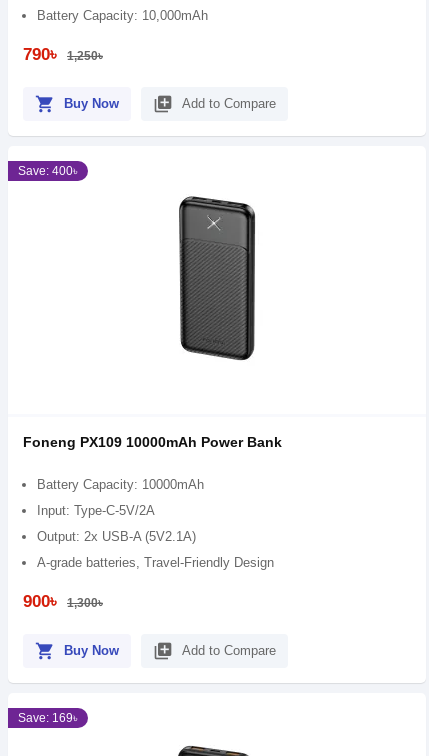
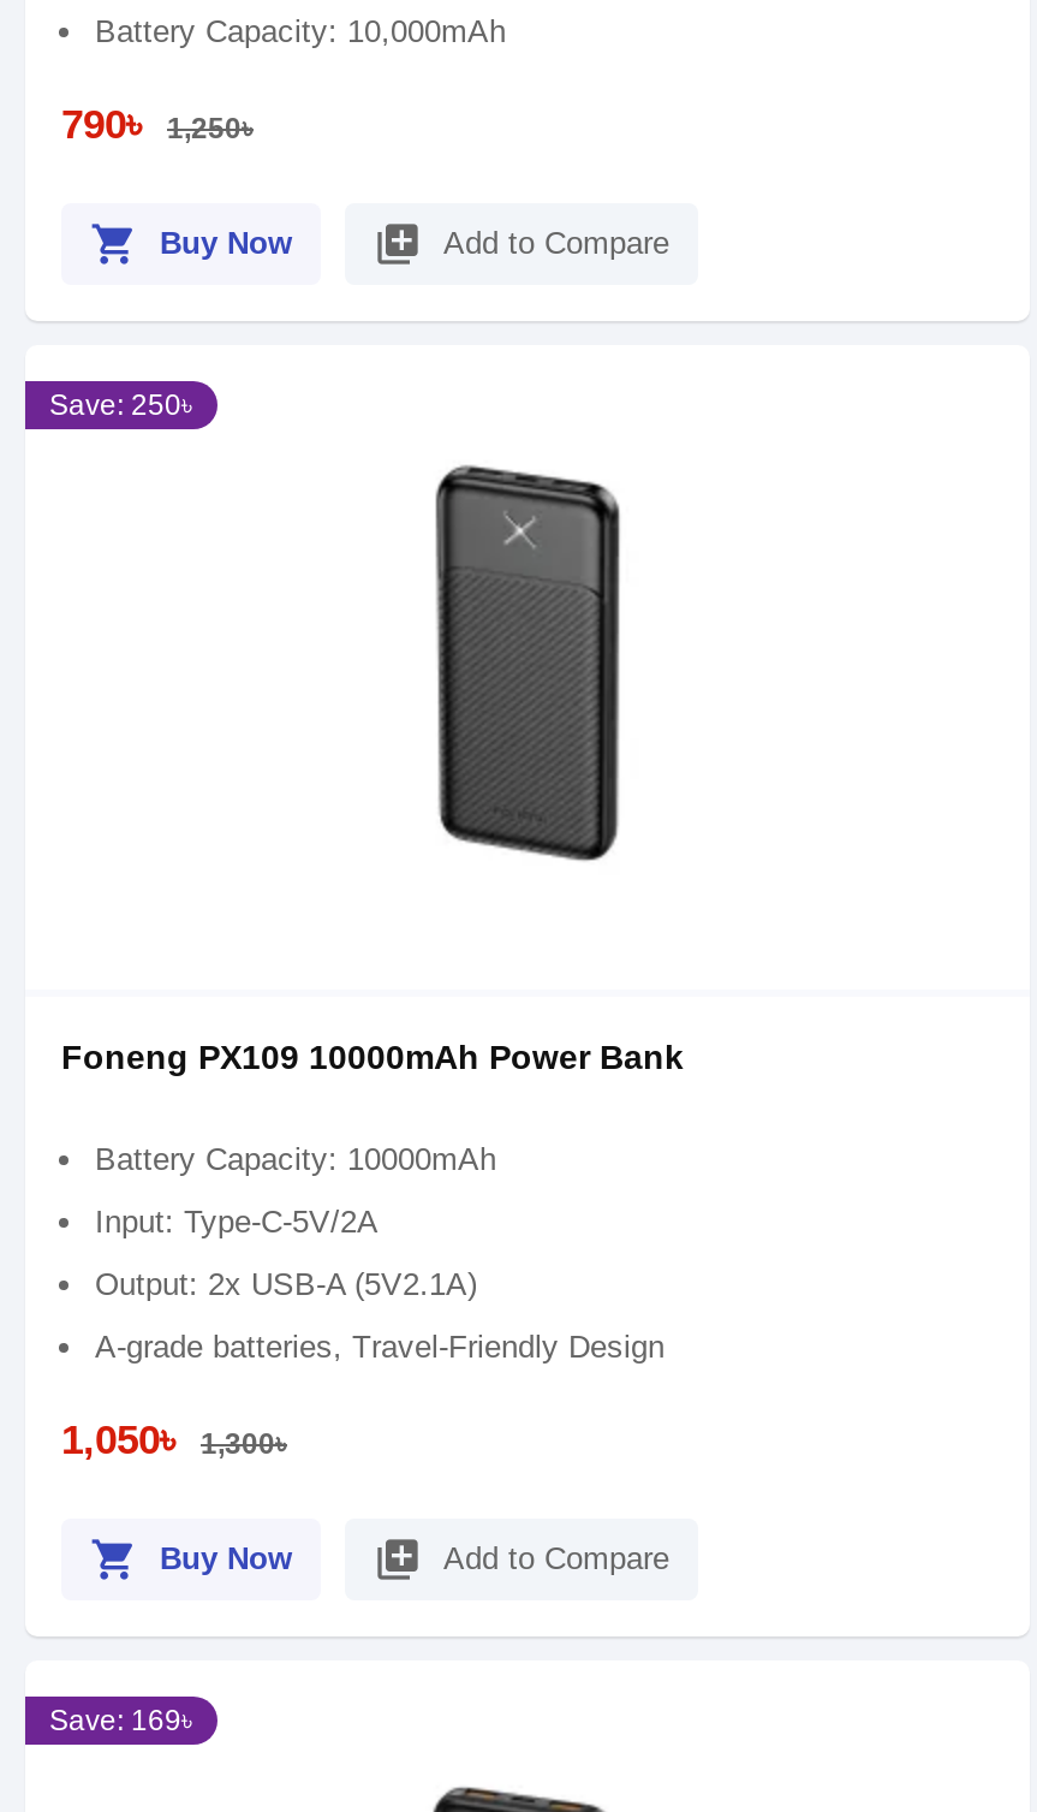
- Save: 400৳
+ Save: 250৳

- 900৳ 1,300৳
+ 1,050৳ 1,300৳
